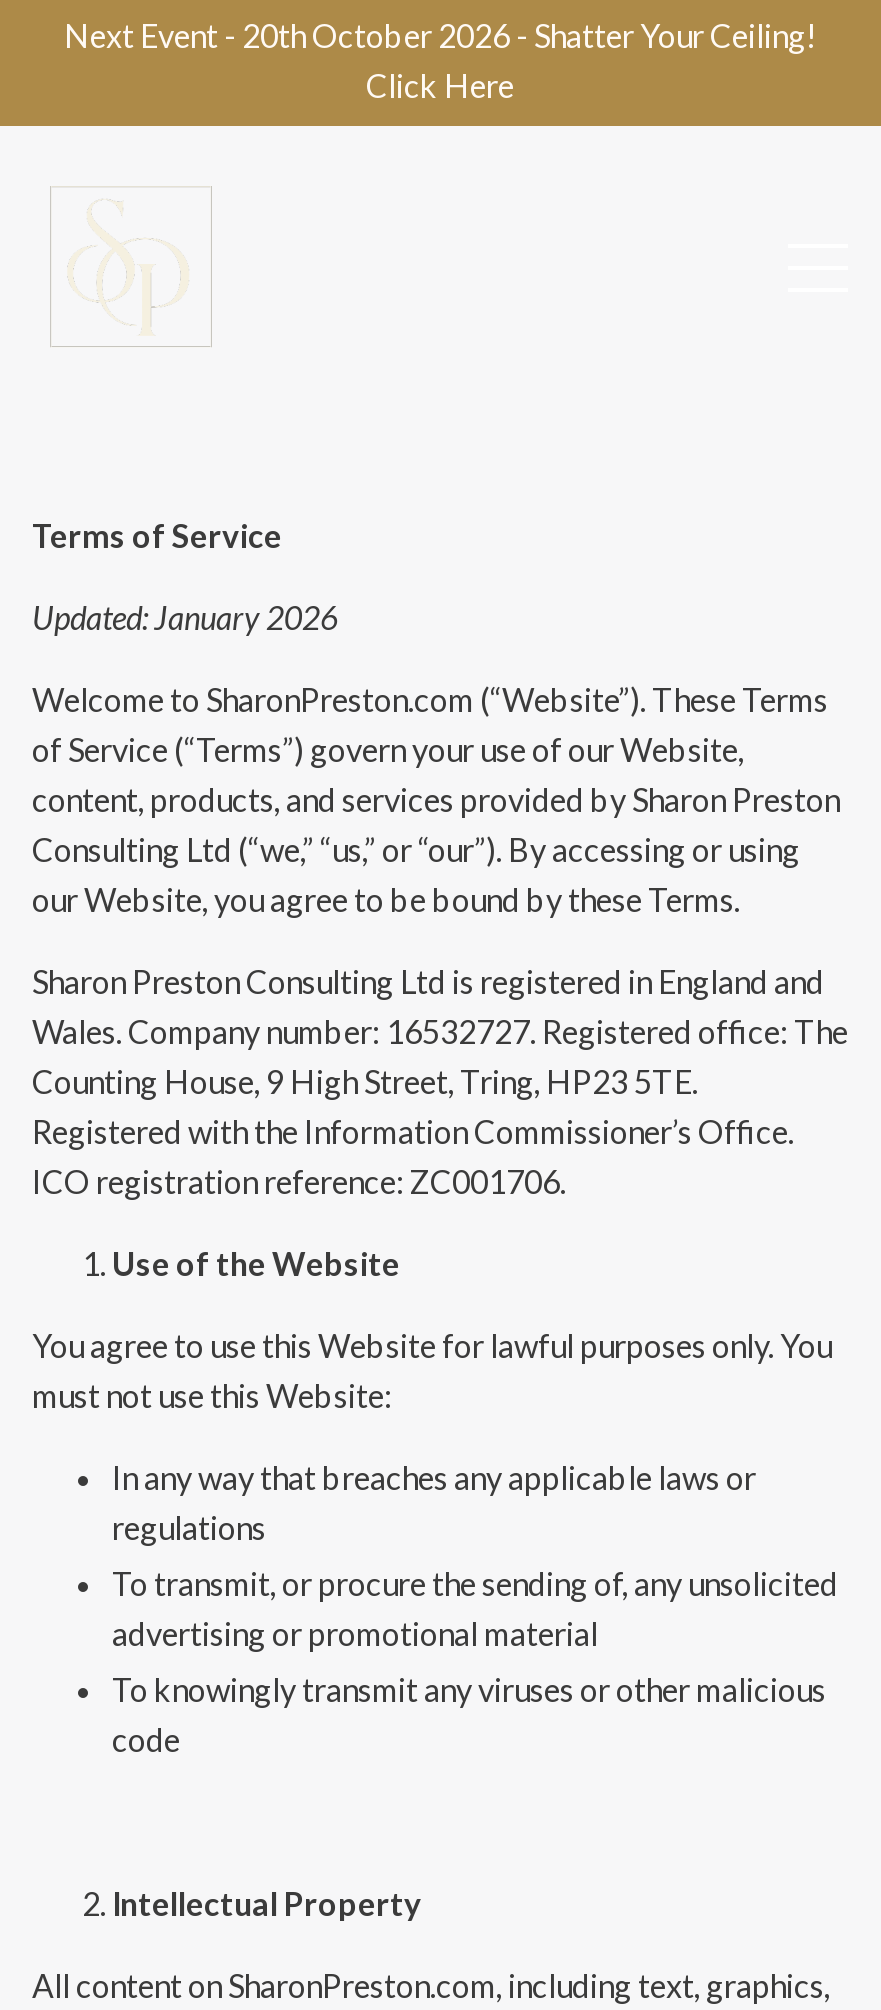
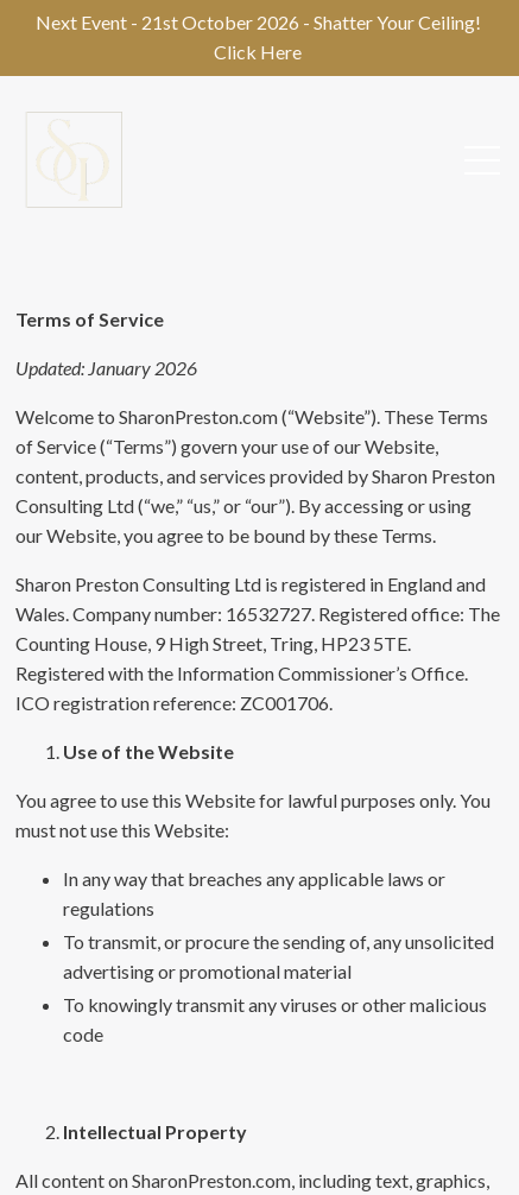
- Next Event - 20th October 2026 - Shatter Your Ceiling!
+ Next Event - 21st October 2026 - Shatter Your Ceiling!
